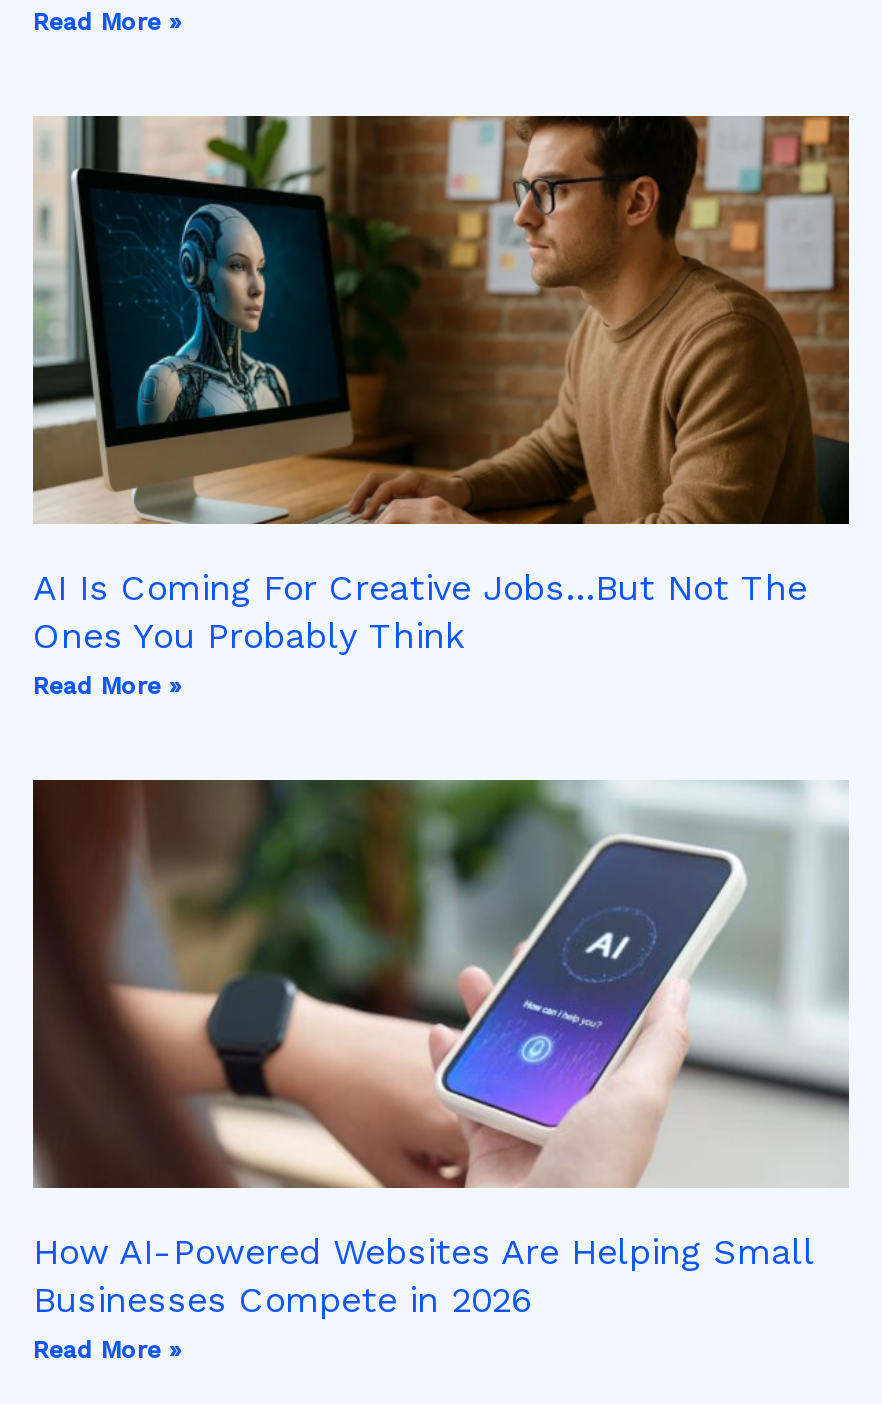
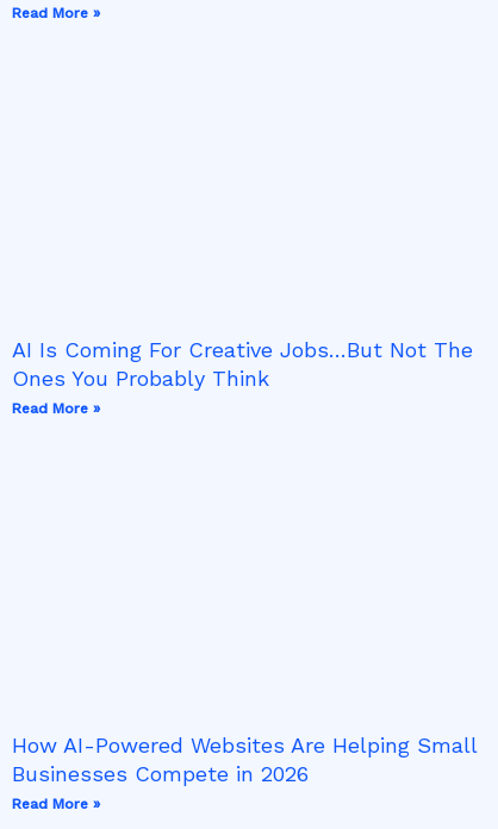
- [image]

- [image]
